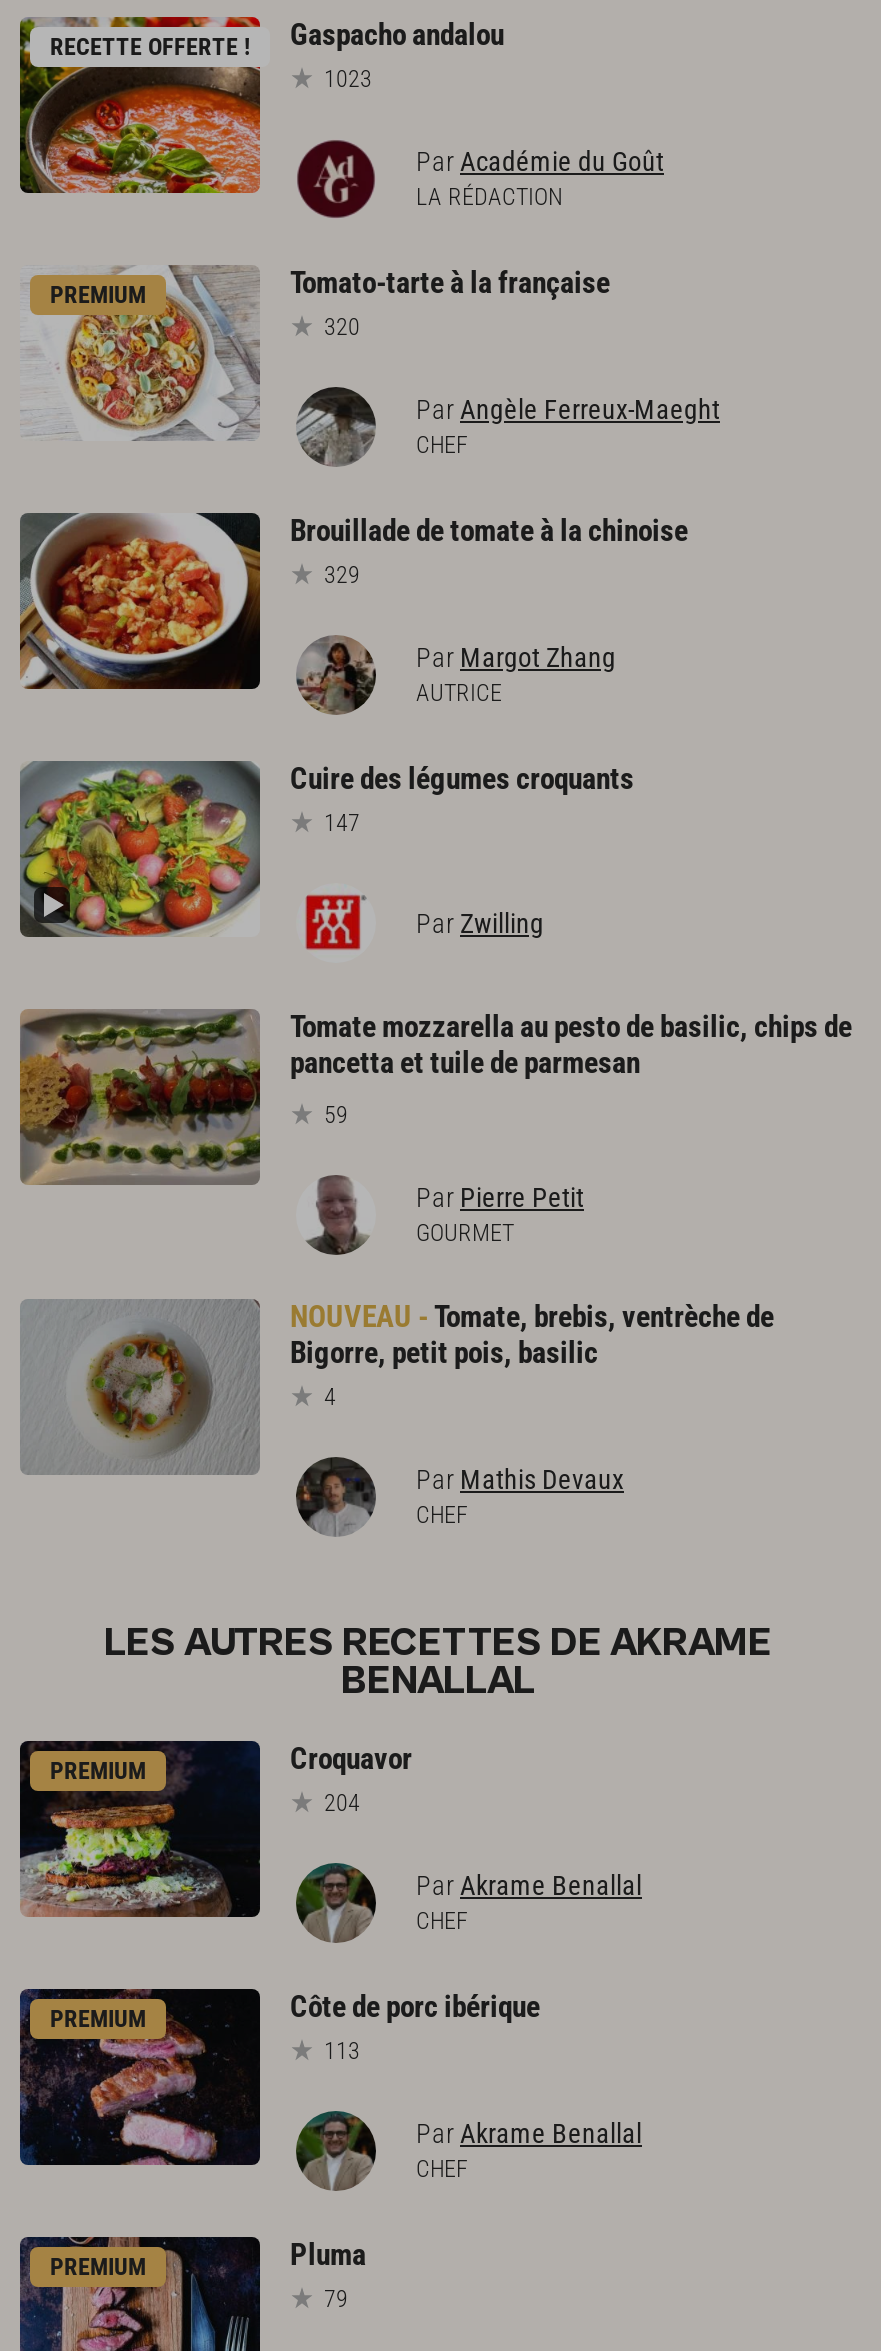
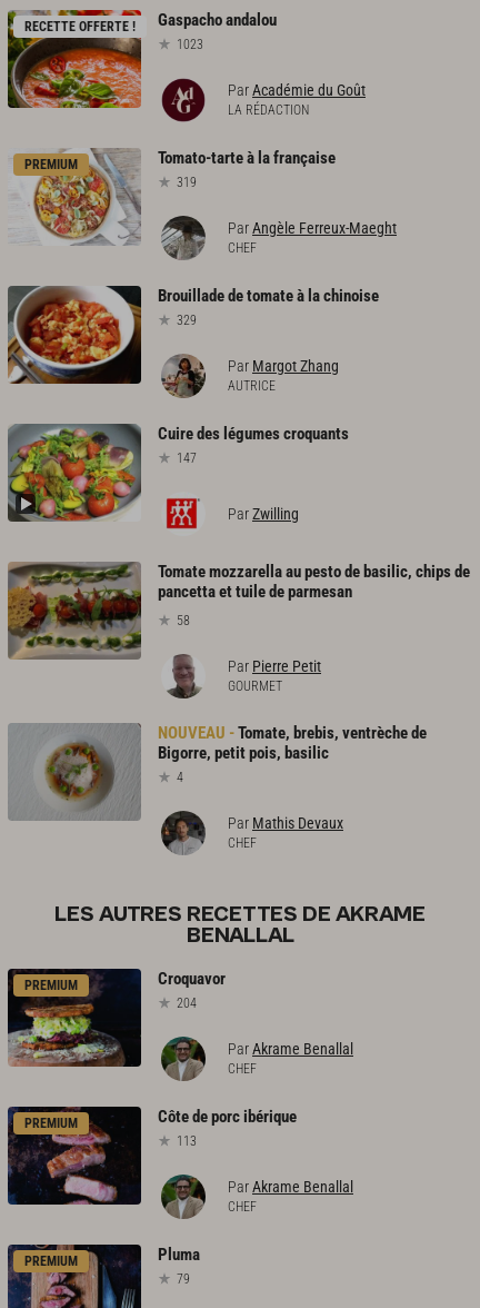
- 320
+ 319

- 59
+ 58
